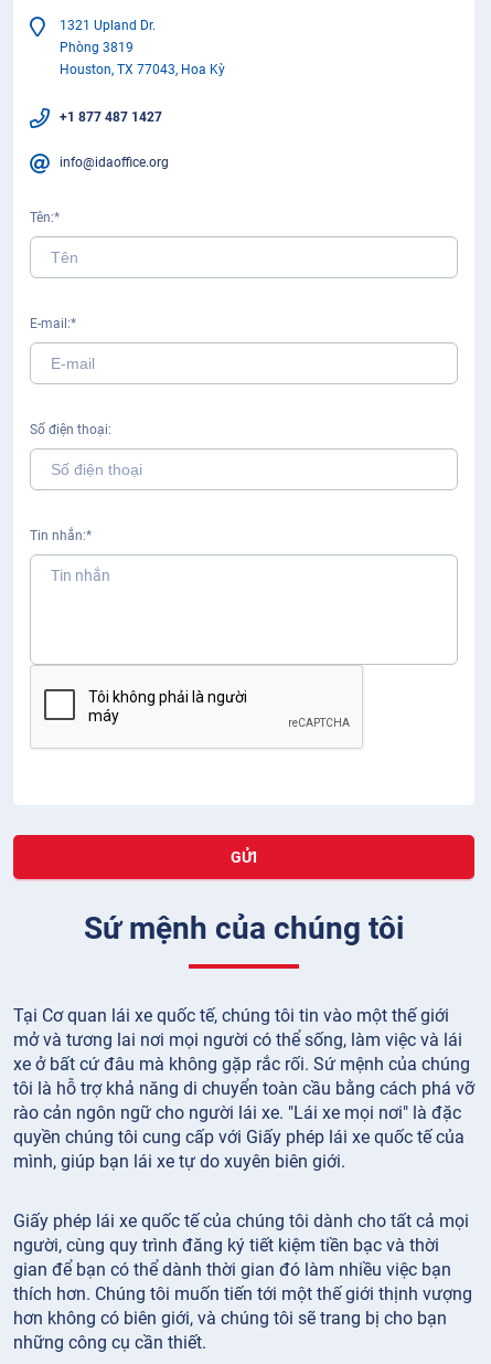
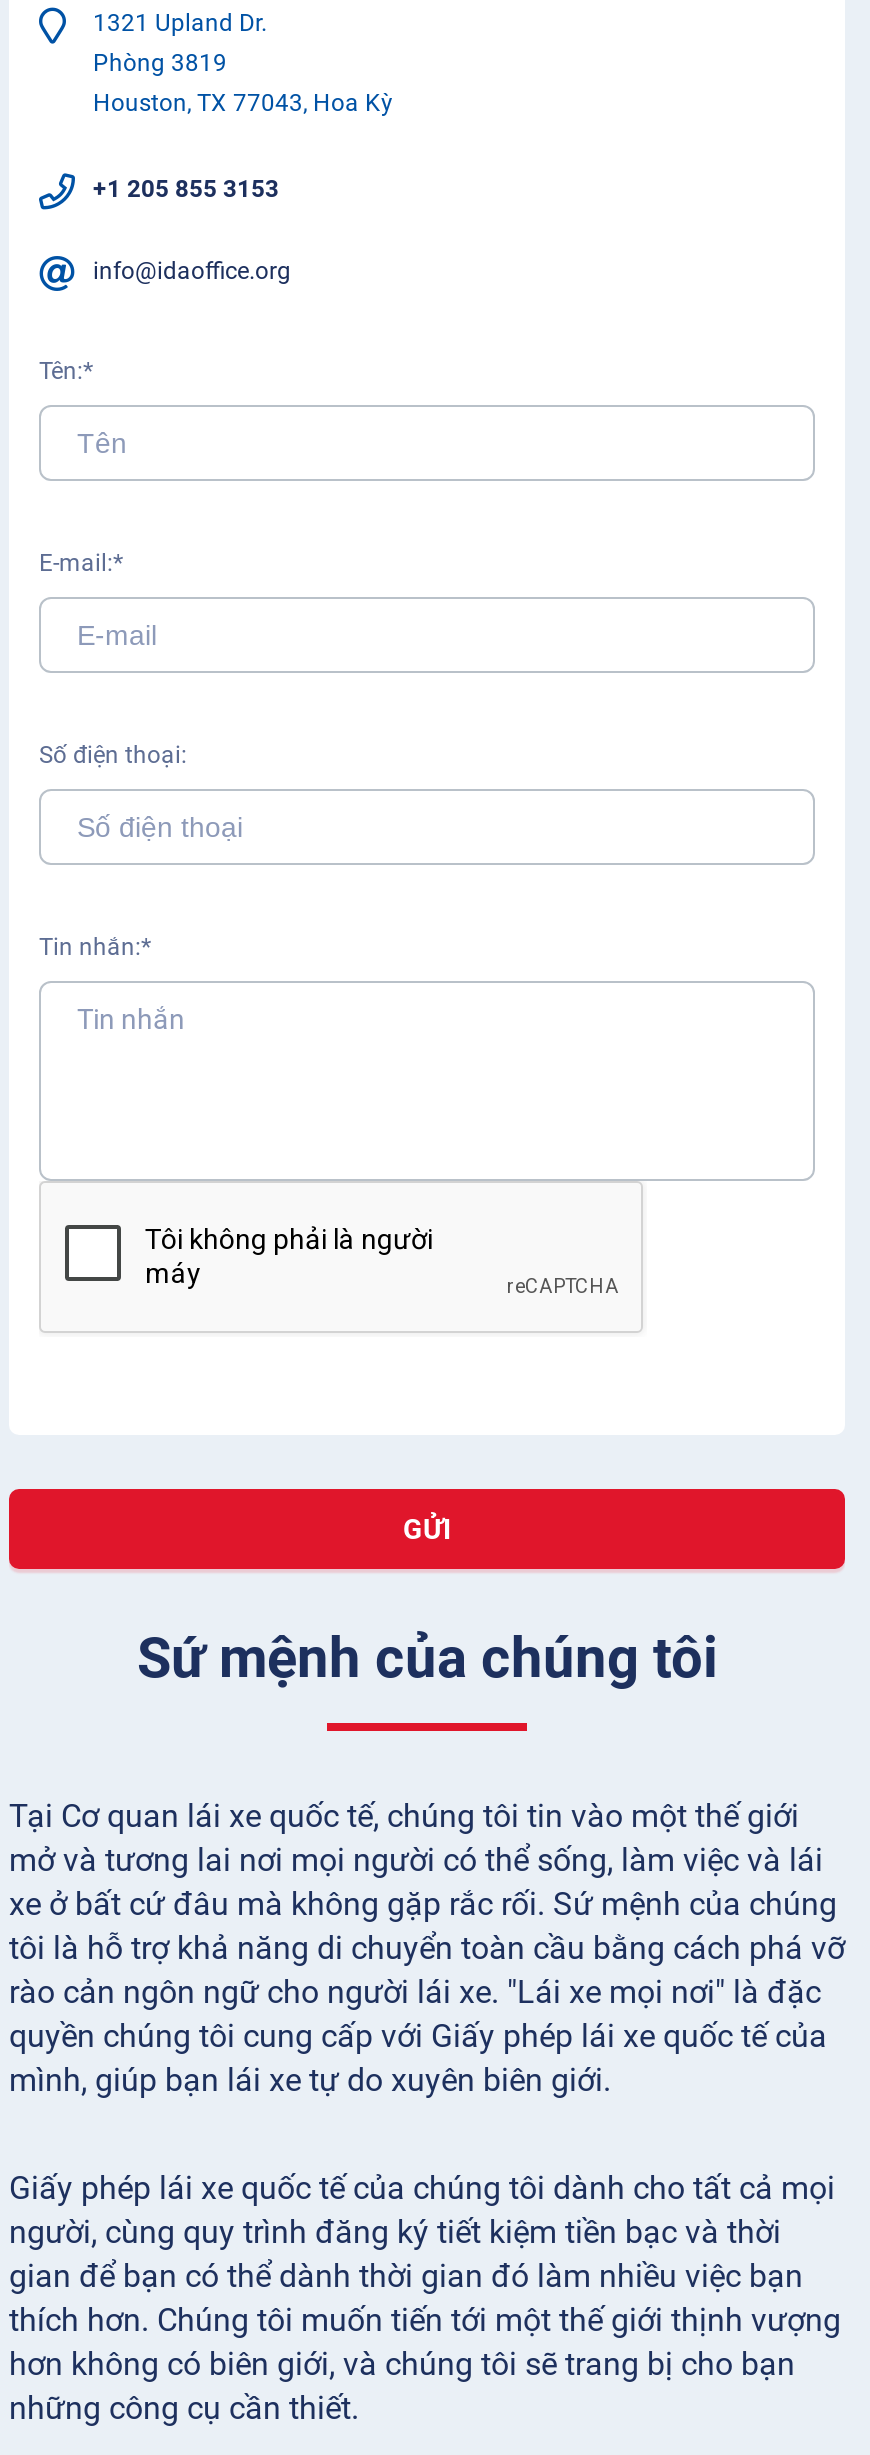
- +1 877 487 1427
+ +1 205 855 3153
